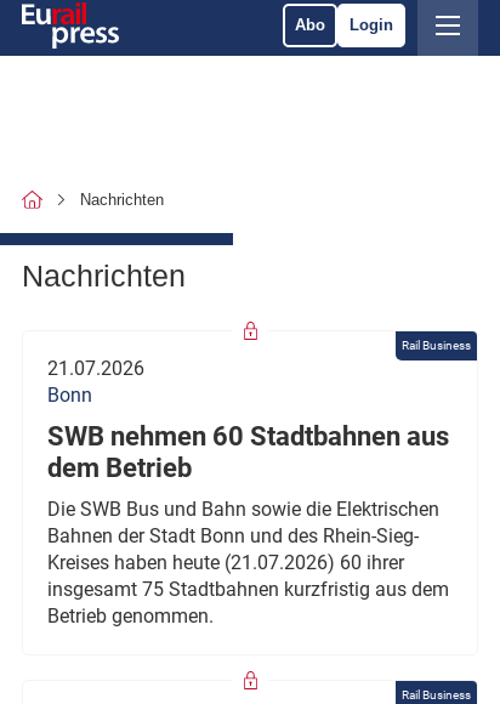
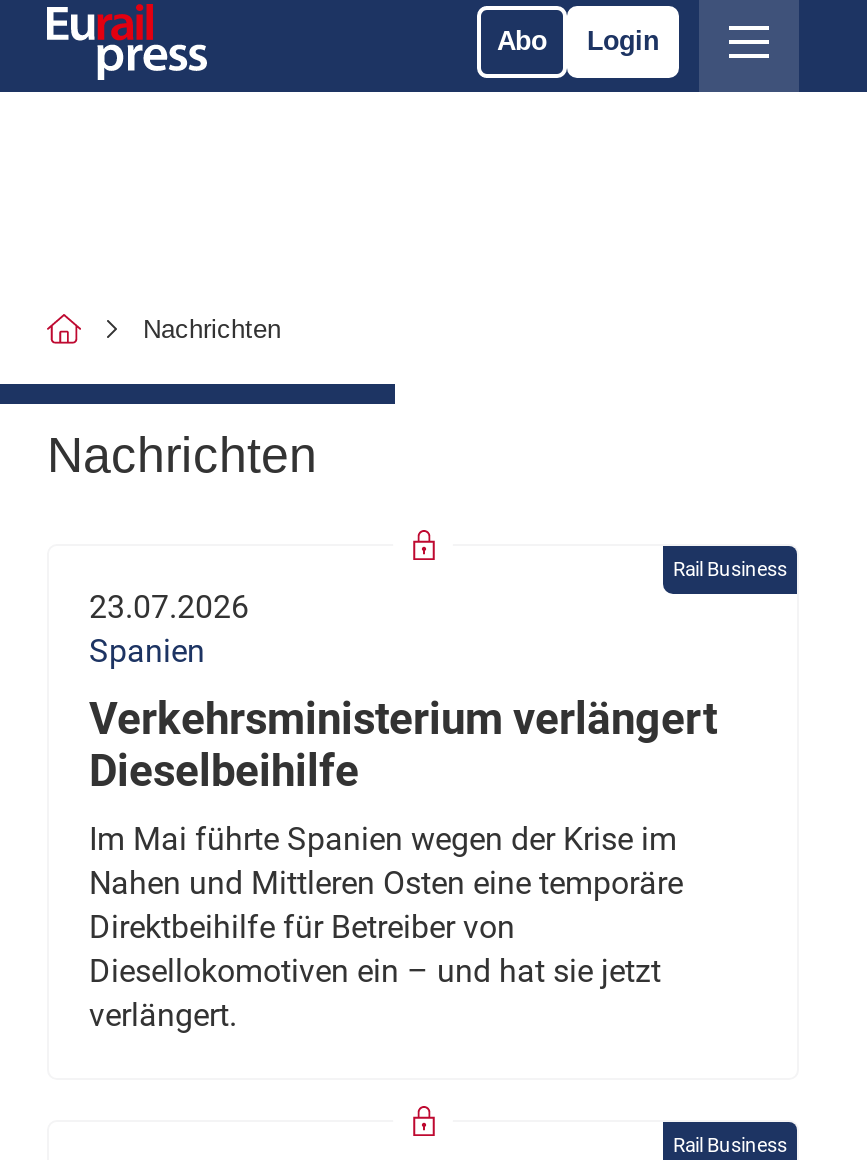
- 21.07.2026
- Bonn
+ 23.07.2026
+ Spanien

- SWB nehmen 60 Stadtbahnen aus
- dem Betrieb
+ Verkehrsministerium verlängert
+ Dieselbeihilfe

- Die SWB Bus und Bahn sowie die Elektrischen
- Bahnen der Stadt Bonn und des Rhein-Sieg-
- Kreises haben heute (21.07.2026) 60 ihrer
- insgesamt 75 Stadtbahnen kurzfristig aus dem
- Betrieb genommen.
+ Im Mai führte Spanien wegen der Krise im
+ Nahen und Mittleren Osten eine temporäre
+ Direktbeihilfe für Betreiber von
+ Diesellokomotiven ein – und hat sie jetzt
+ verlängert.
